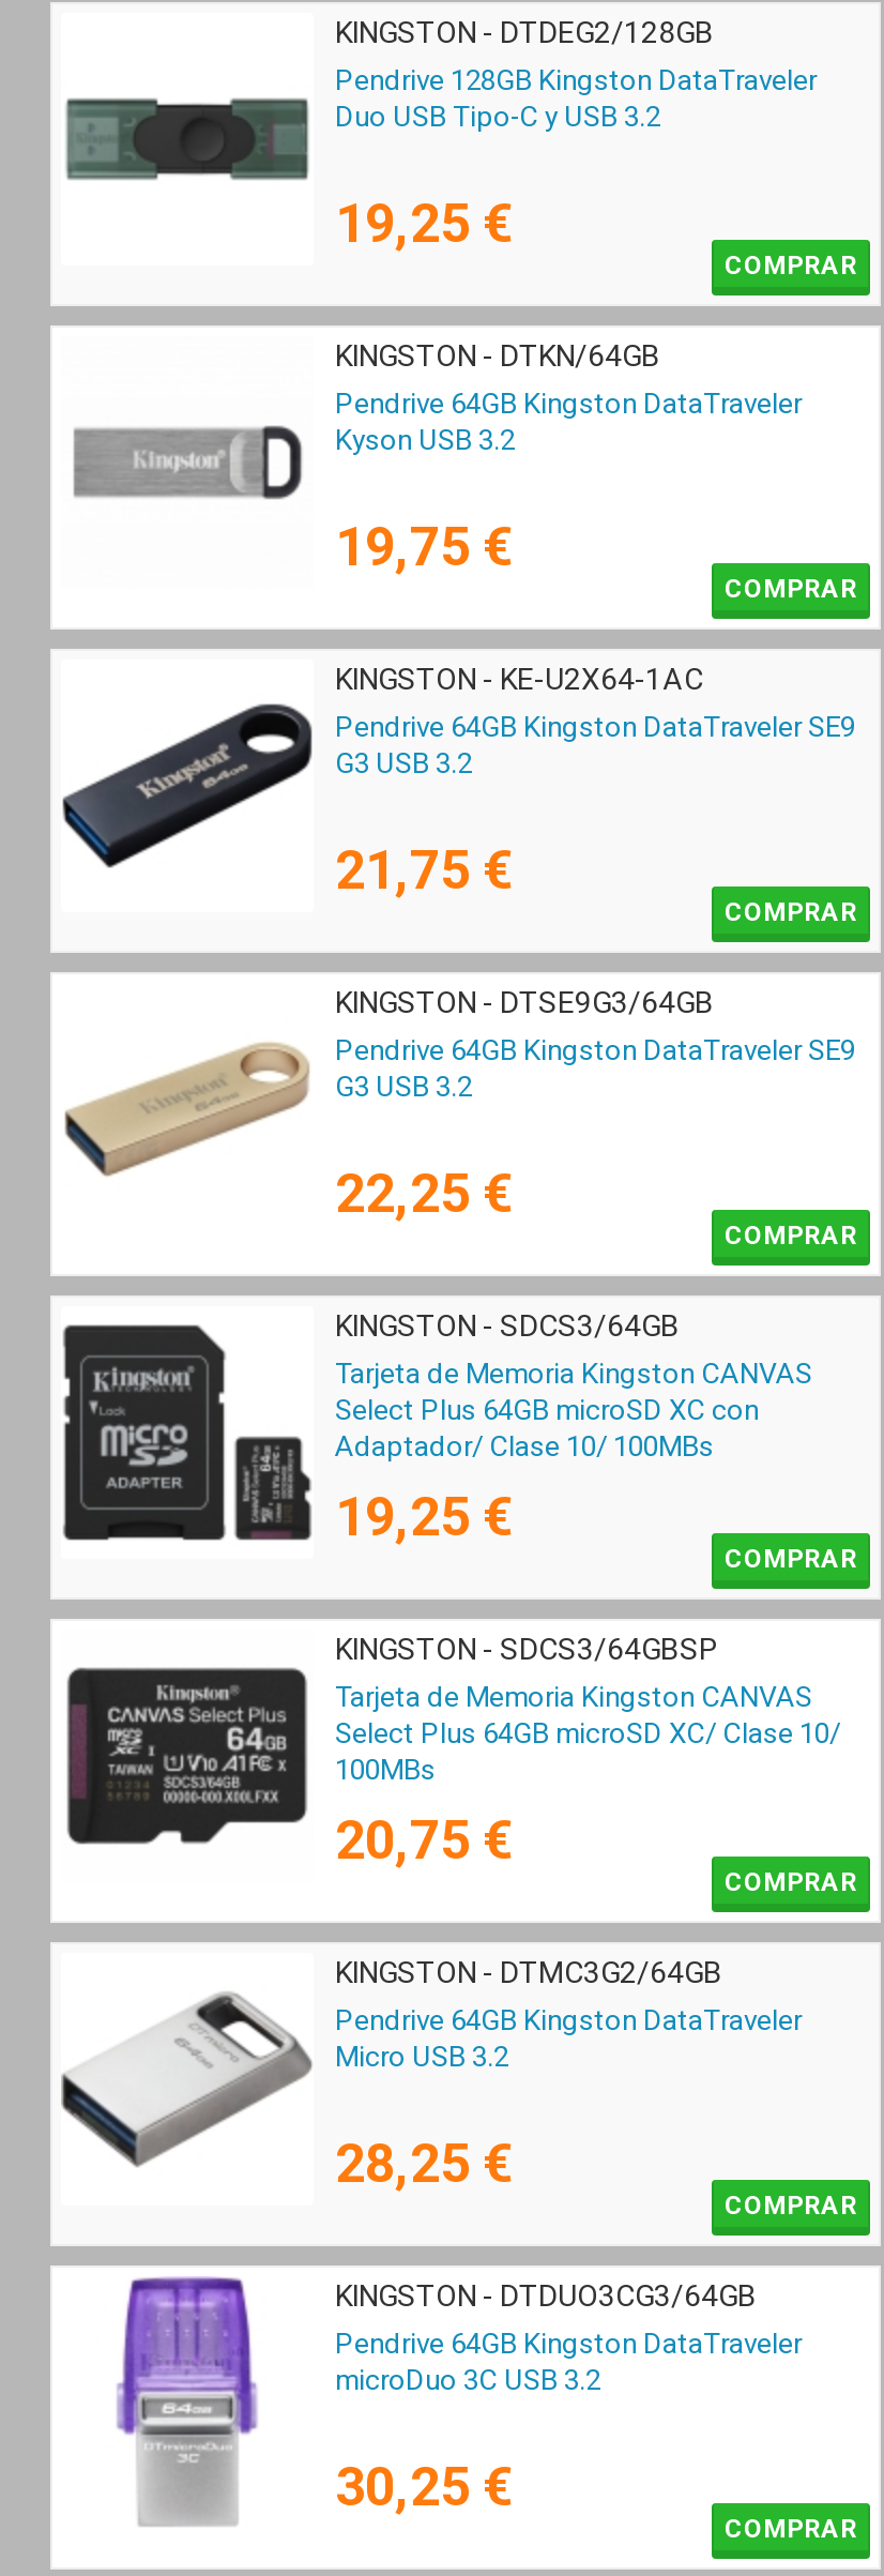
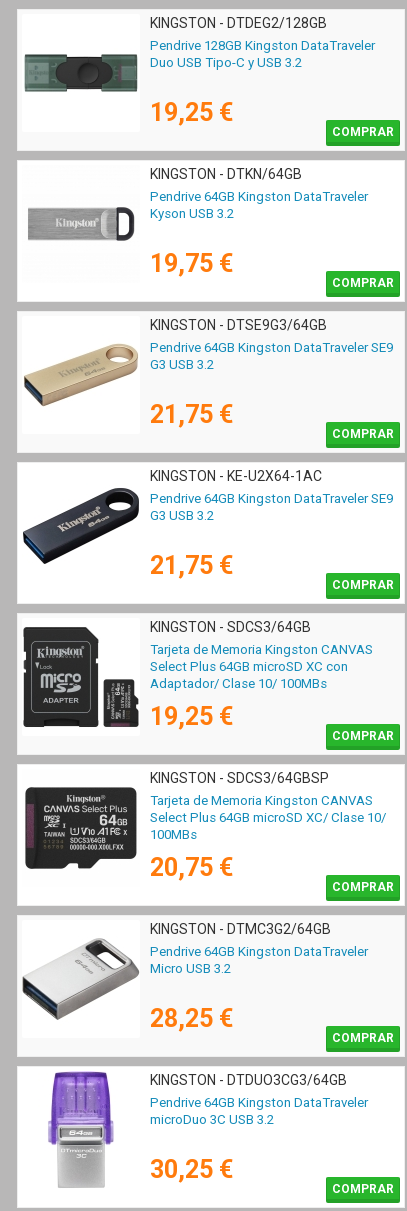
moved down: KINGSTON - KE-U2X64-1AC

moved down: [image]

moved up: KINGSTON - DTSE9G3/64GB

moved up: [image]

- 22,25 €
+ 21,75 €
